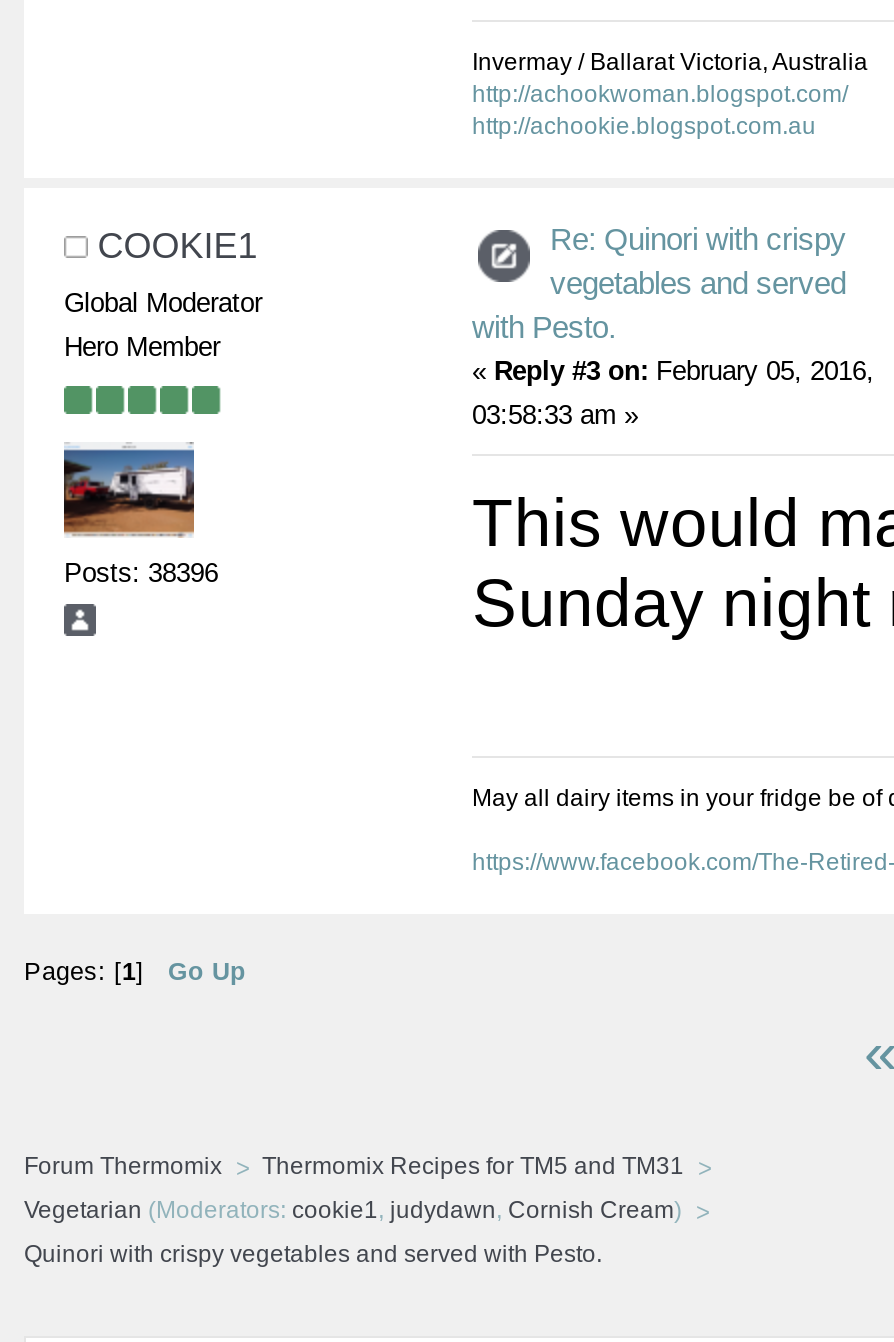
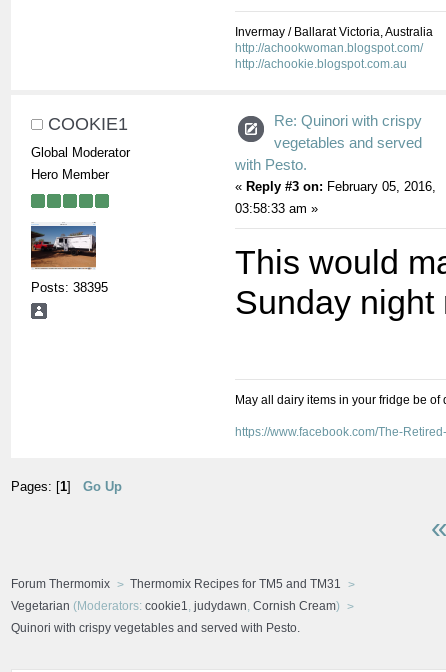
- Posts: 38396
+ Posts: 38395
